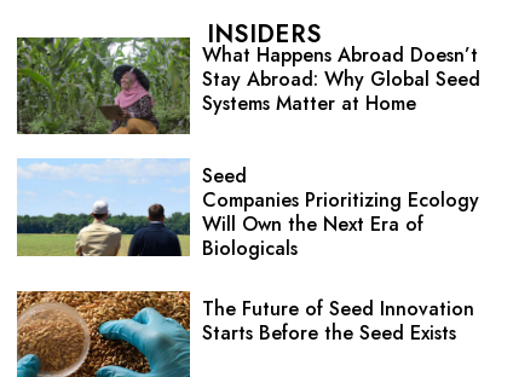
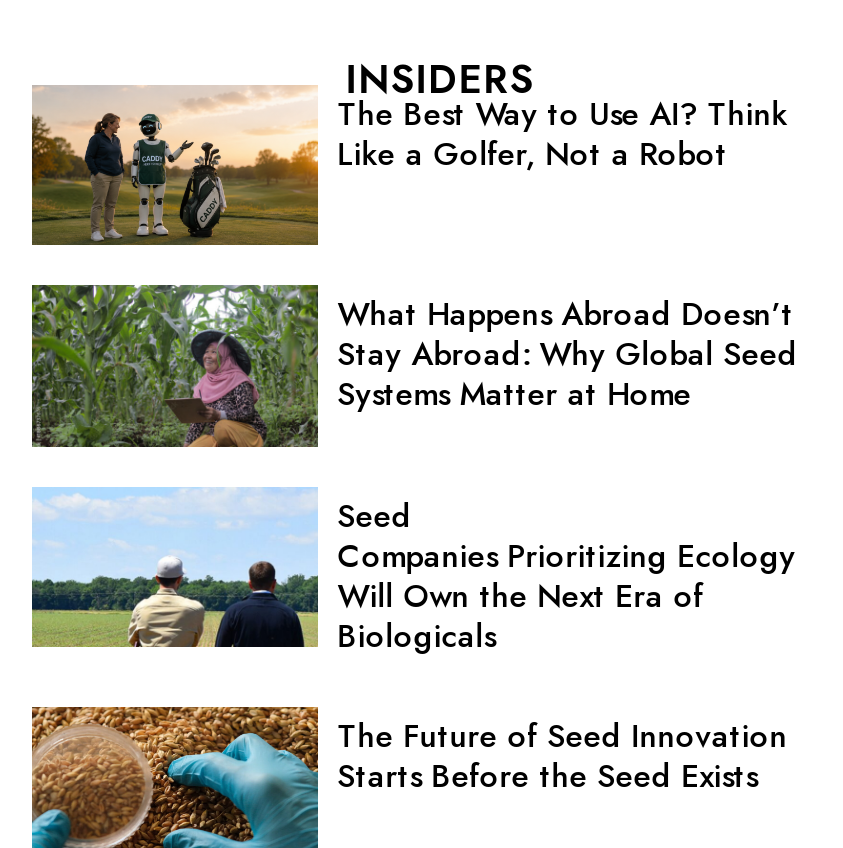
+ [image]
+ The Best Way to Use AI? Think
+ Like a Golfer, Not a Robot
